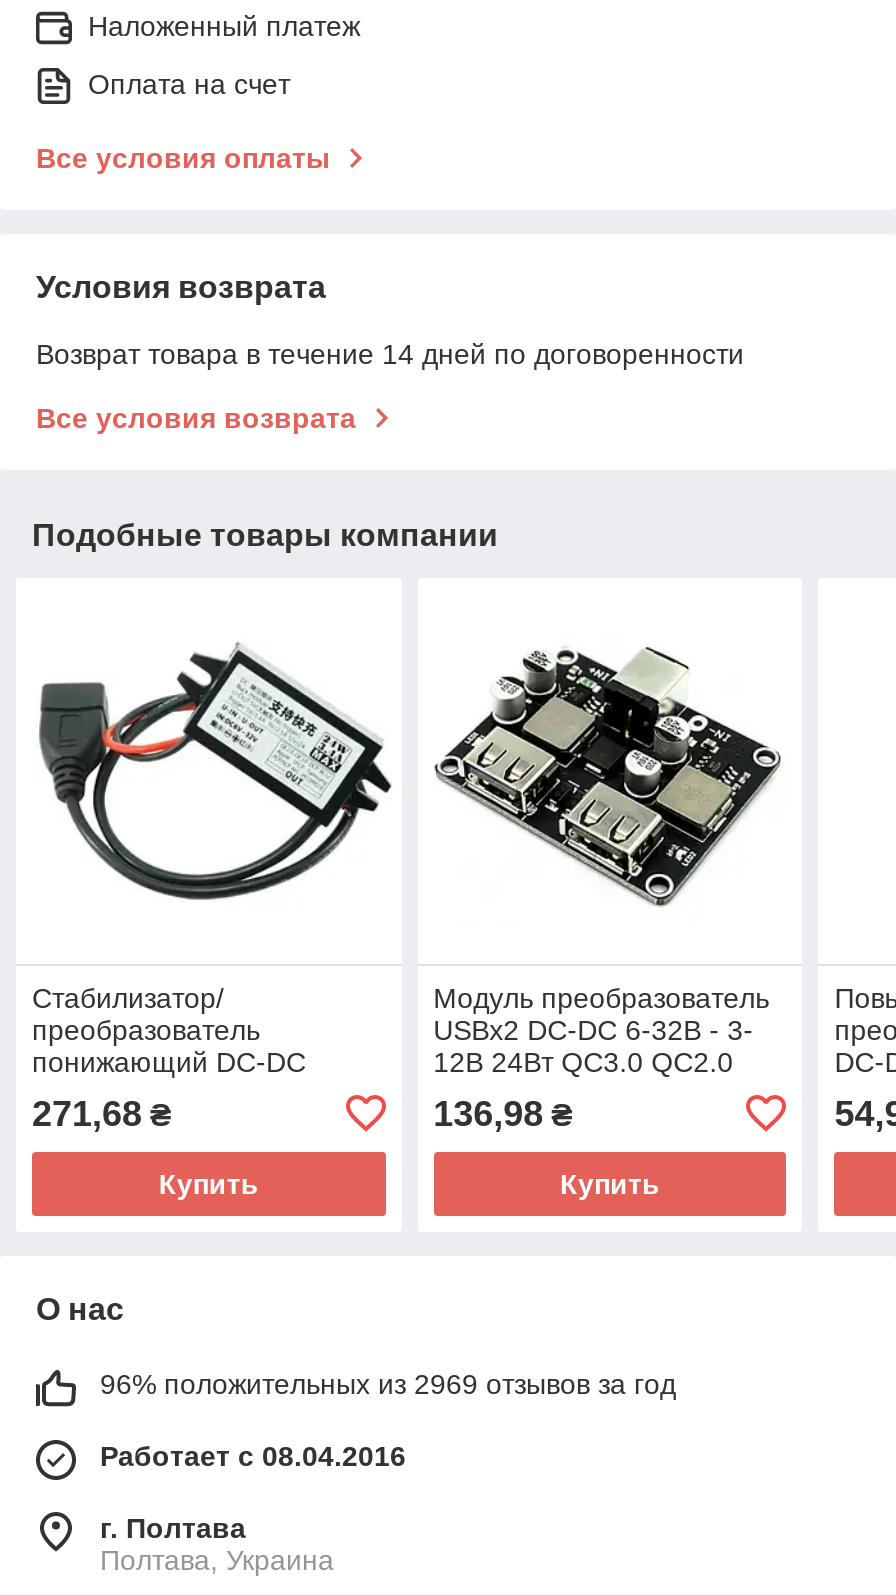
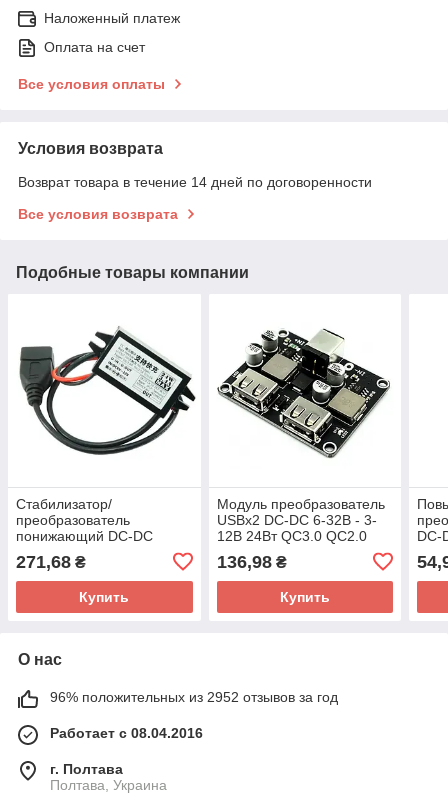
- 96% положительных из 2969 отзывов за год
+ 96% положительных из 2952 отзывов за год
